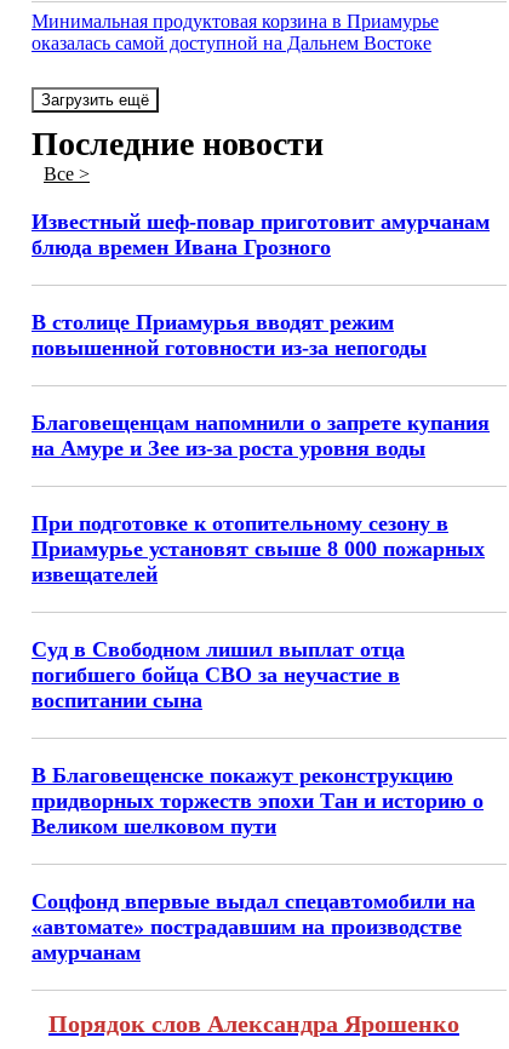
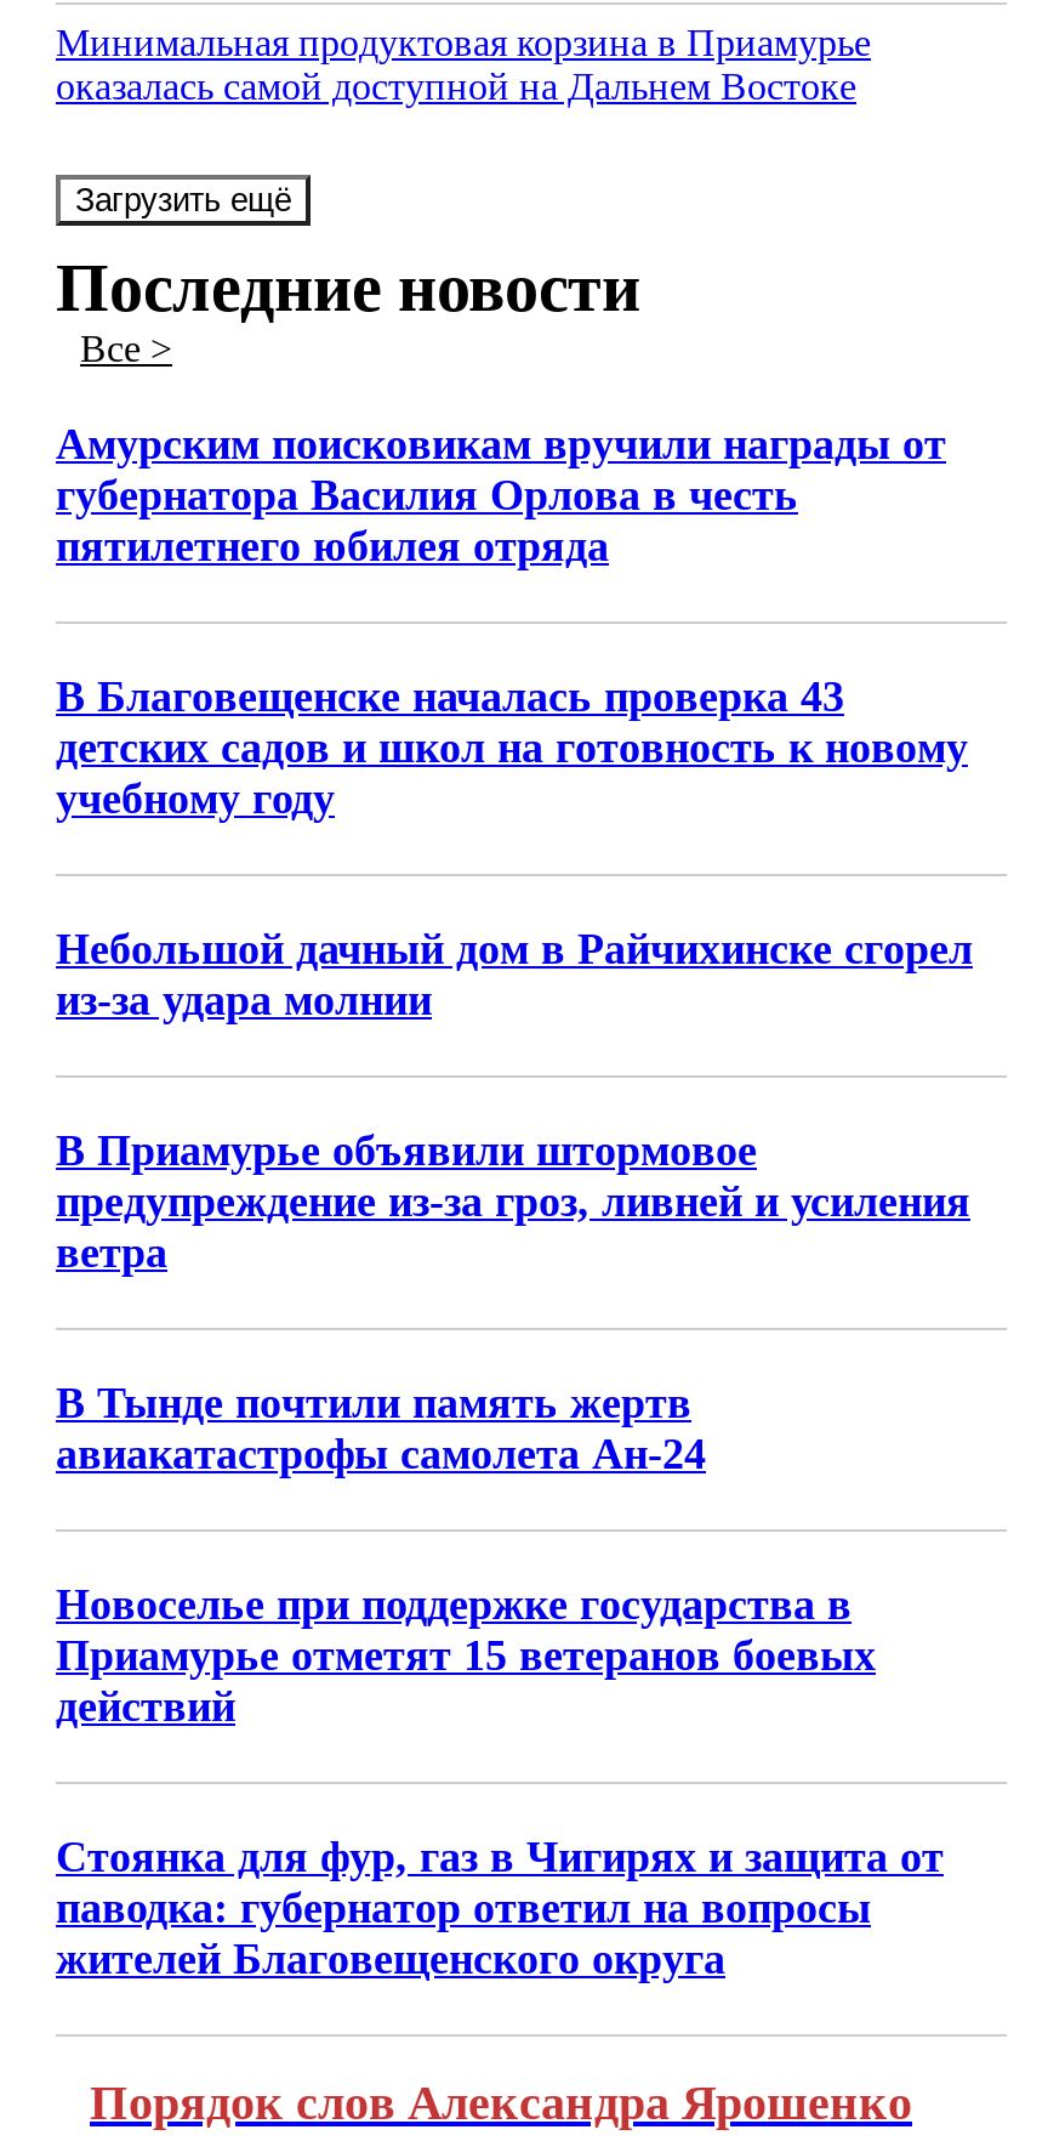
- Известный шеф-повар приготовит амурчанам
- блюда времен Ивана Грозного
+ Амурским поисковикам вручили награды от
+ губернатора Василия Орлова в честь
+ пятилетнего юбилея отряда

- В столице Приамурья вводят режим
- повышенной готовности из-за непогоды
+ В Благовещенске началась проверка 43
+ детских садов и школ на готовность к новому
+ учебному году

- Благовещенцам напомнили о запрете купания
- на Амуре и Зее из-за роста уровня воды
+ Небольшой дачный дом в Райчихинске сгорел
+ из-за удара молнии

- При подготовке к отопительному сезону в
- Приамурье установят свыше 8 000 пожарных
- извещателей
+ В Приамурье объявили штормовое
+ предупреждение из-за гроз, ливней и усиления
+ ветра

- Суд в Свободном лишил выплат отца
- погибшего бойца СВО за неучастие в
- воспитании сына
+ В Тынде почтили память жертв
+ авиакатастрофы самолета Ан-24

- В Благовещенске покажут реконструкцию
- придворных торжеств эпохи Тан и историю о
- Великом шелковом пути
+ Новоселье при поддержке государства в
+ Приамурье отметят 15 ветеранов боевых
+ действий

- Соцфонд впервые выдал спецавтомобили на
- «автомате» пострадавшим на производстве
- амурчанам
+ Стоянка для фур, газ в Чигирях и защита от
+ паводка: губернатор ответил на вопросы
+ жителей Благовещенского округа
